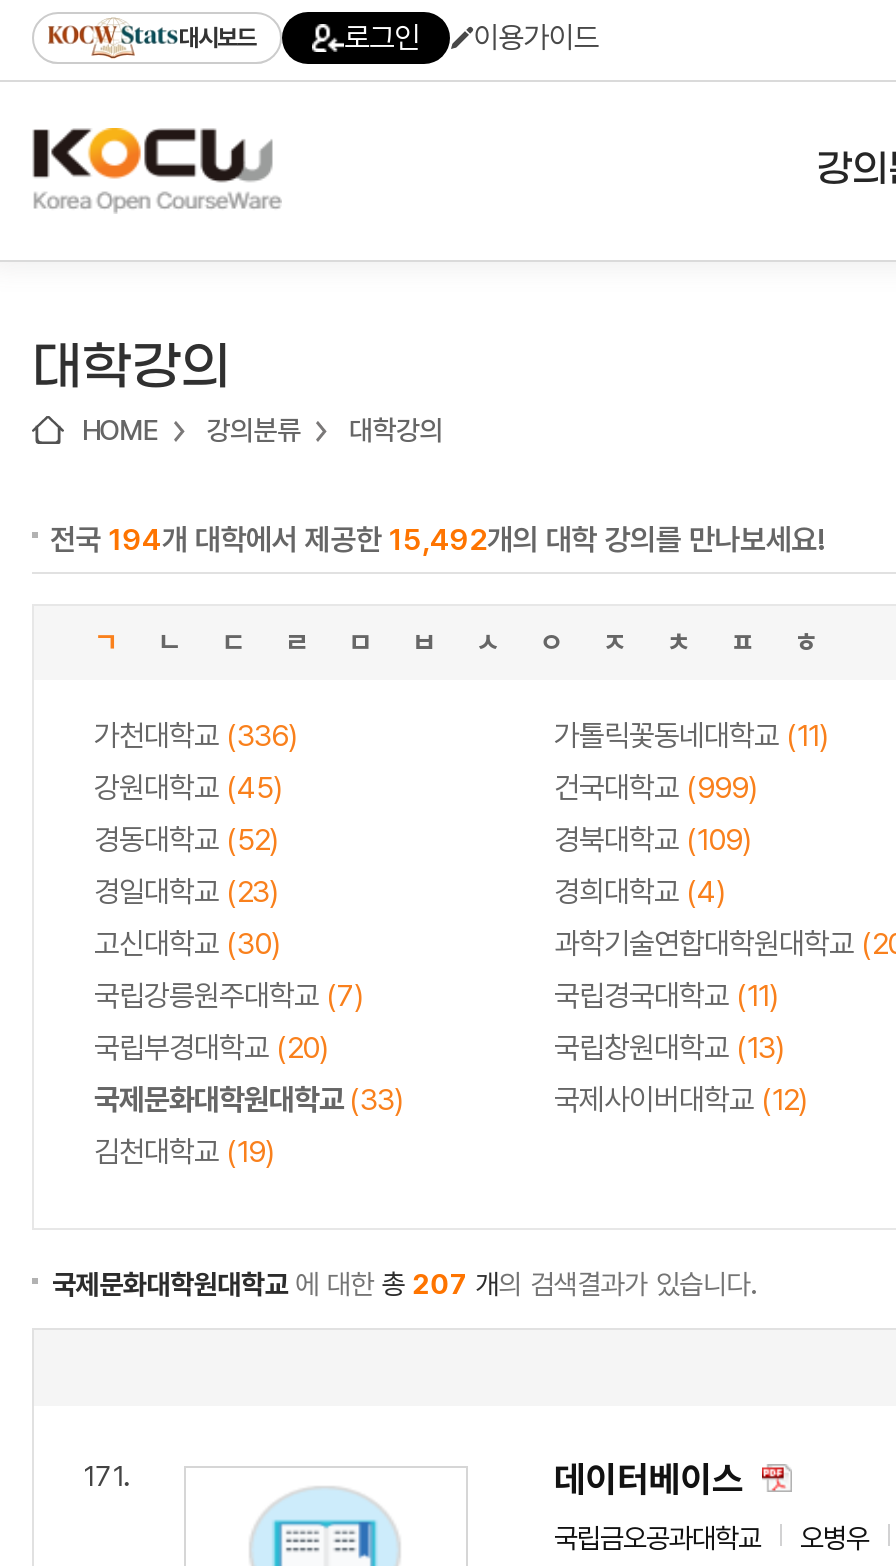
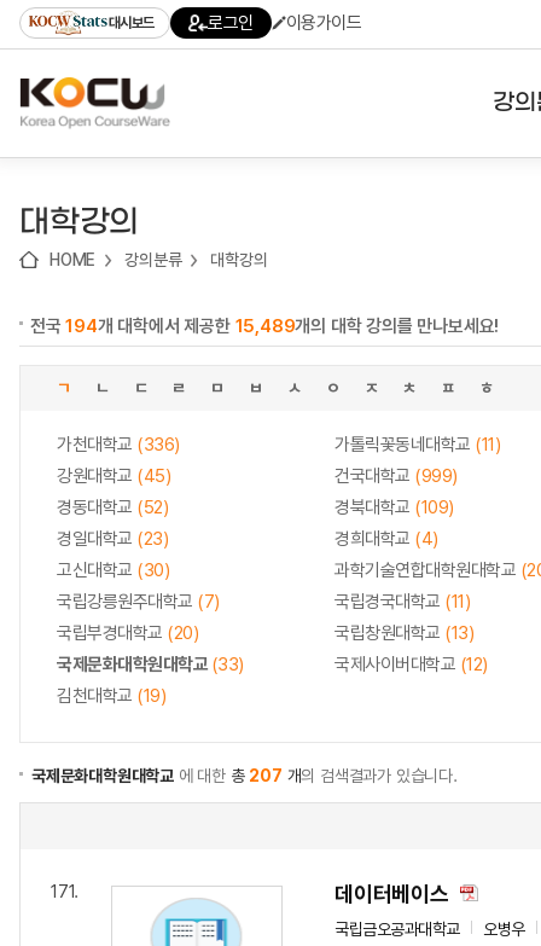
- 전국 194개 대학에서 제공한 15,492개의 대학 강의를 만나보세요!
+ 전국 194개 대학에서 제공한 15,489개의 대학 강의를 만나보세요!
